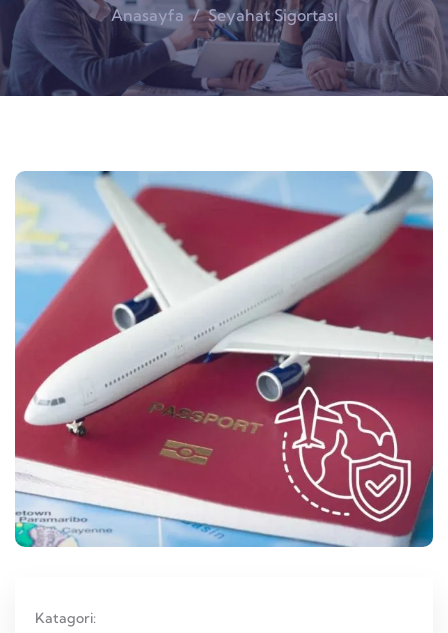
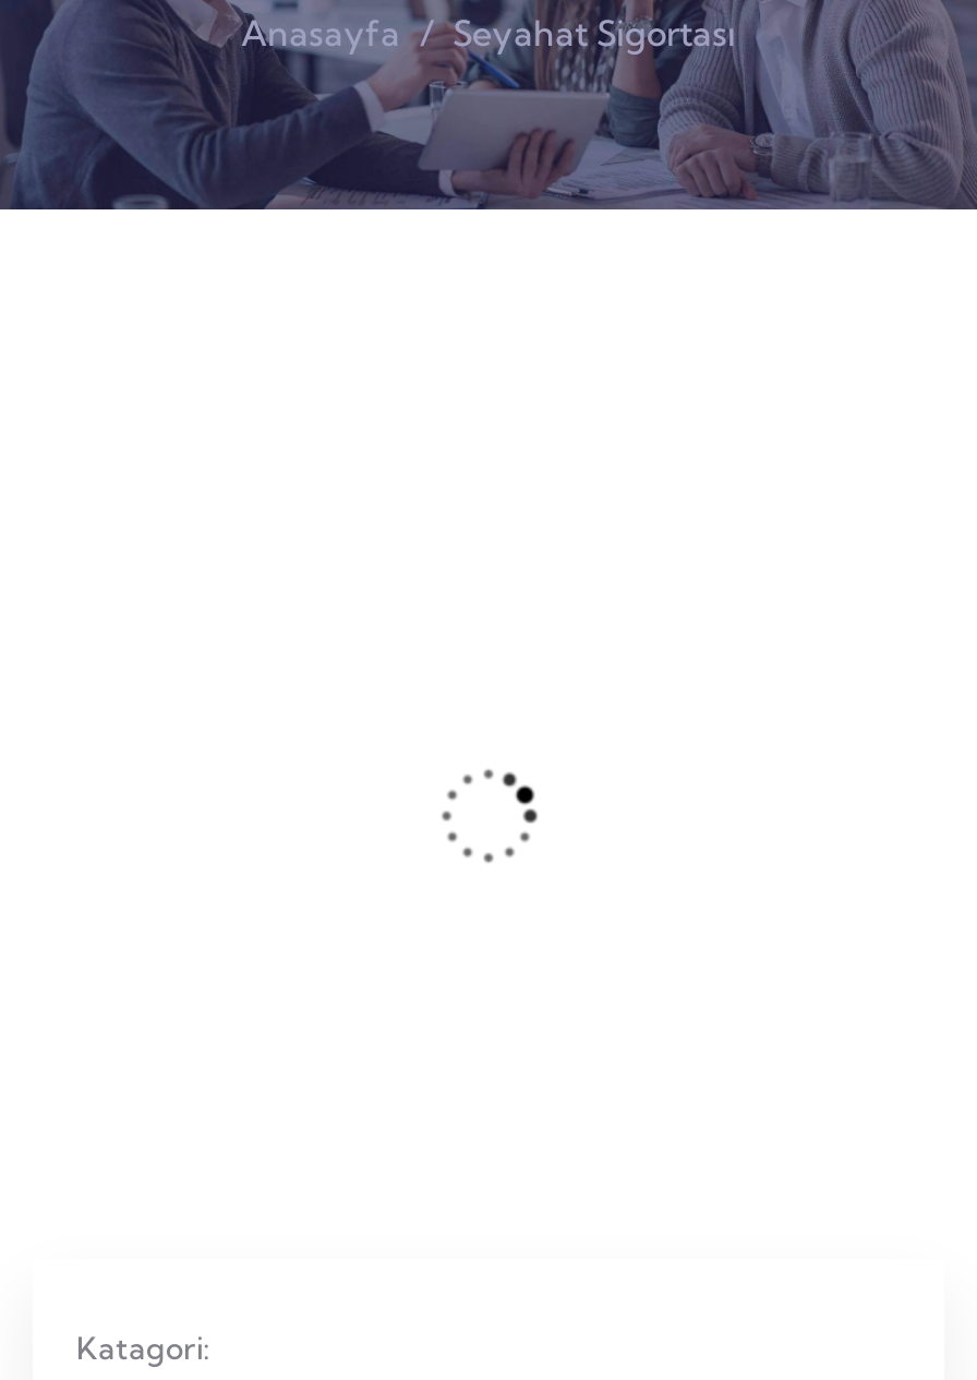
- [image]
